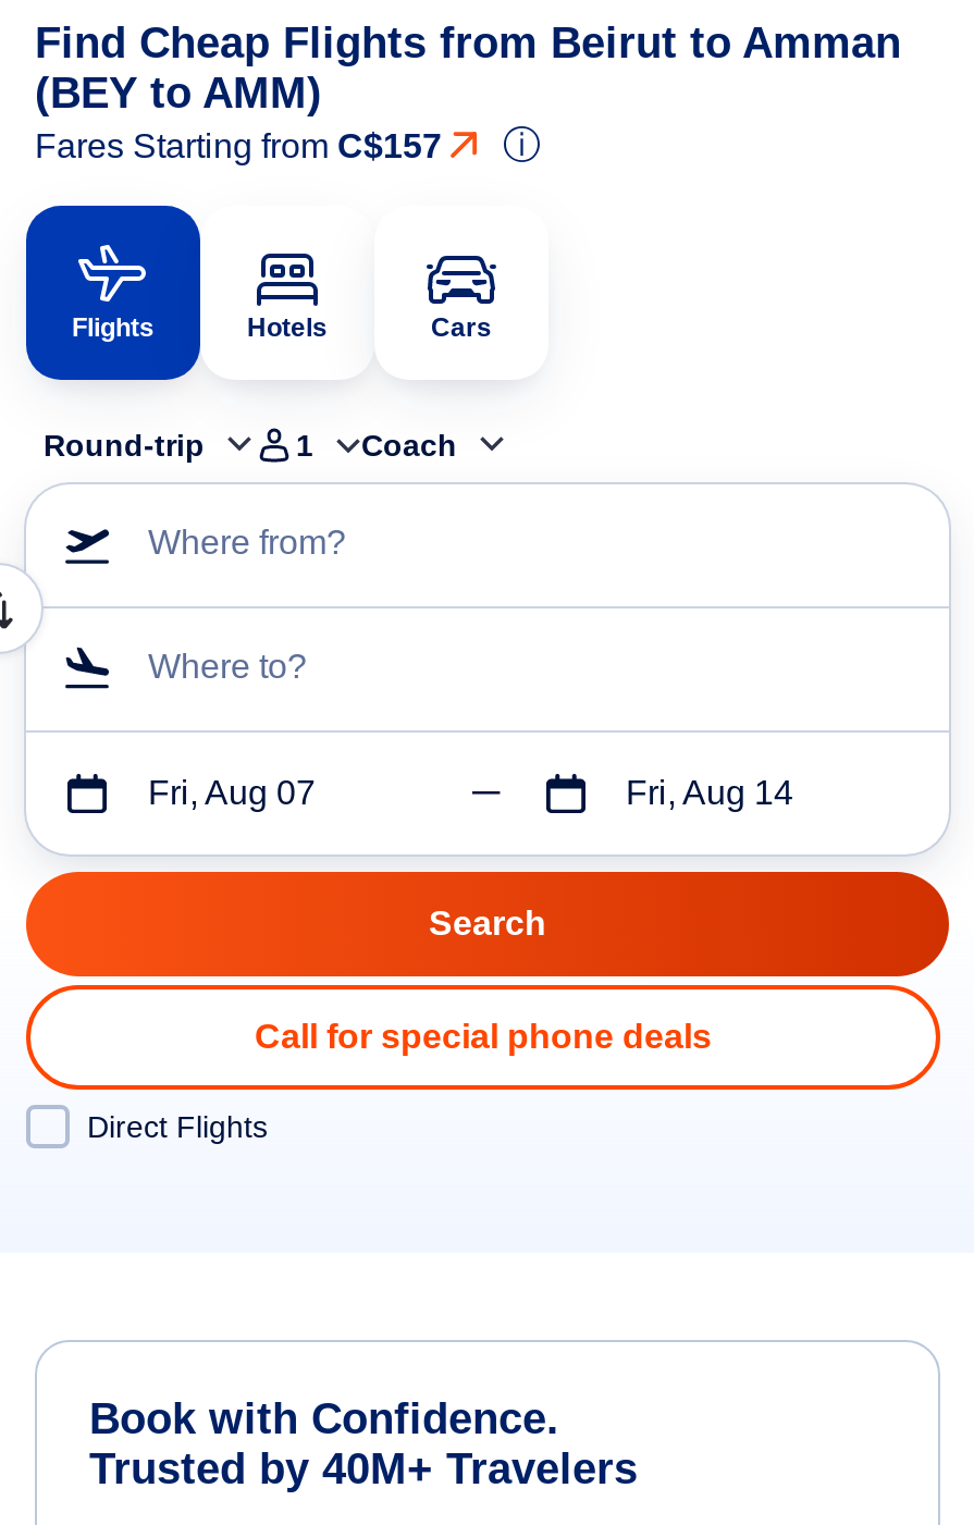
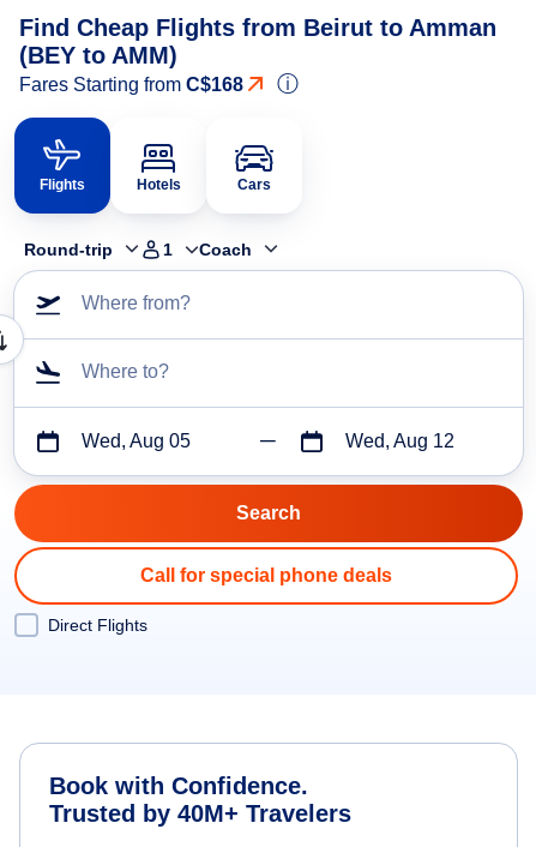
- Fares Starting from C$157
+ Fares Starting from C$168

- Fri, Aug 07
+ Wed, Aug 05

- Fri, Aug 14
+ Wed, Aug 12
